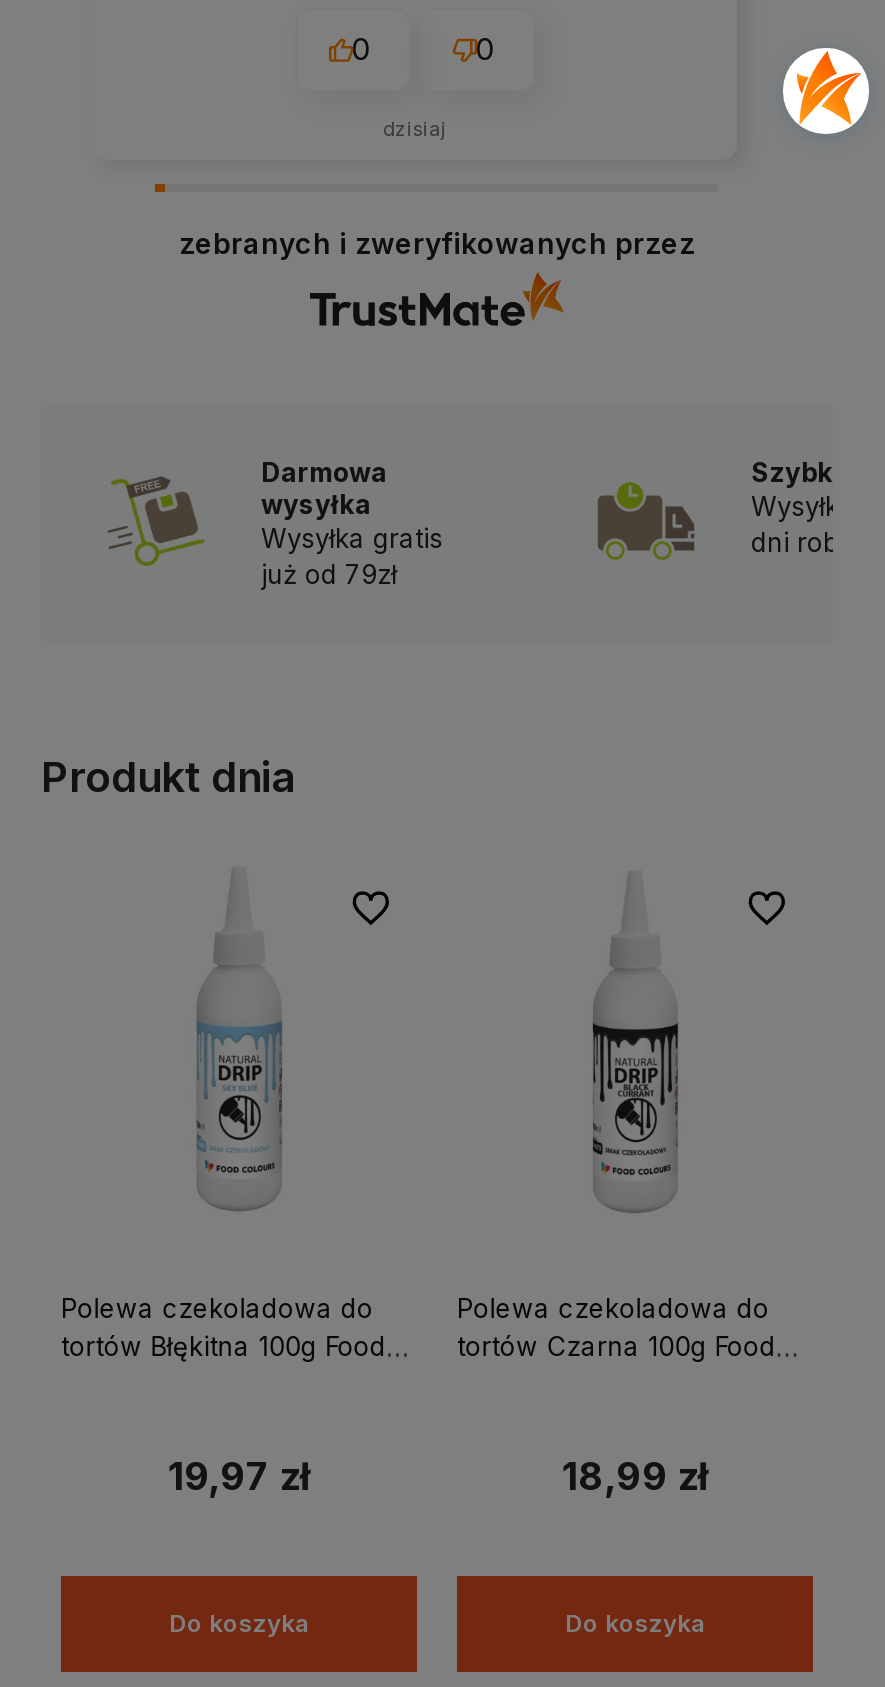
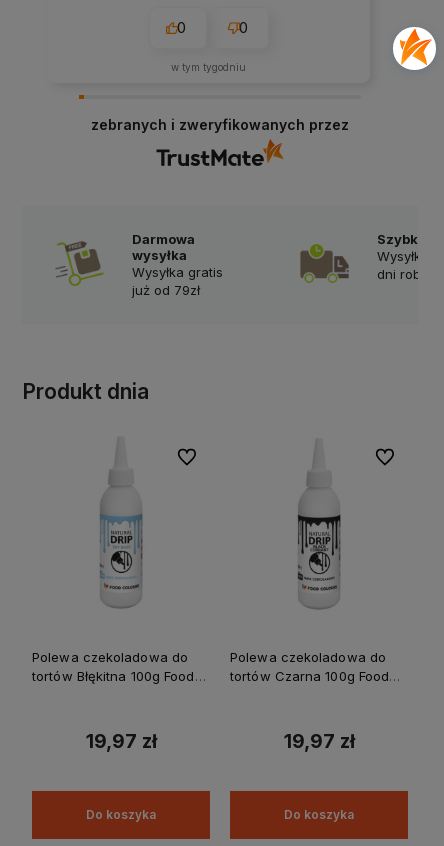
- dzisiaj
+ w tym tygodniu

- 18,99 zł
+ 19,97 zł
